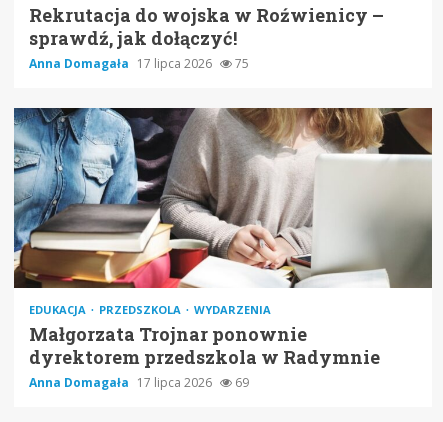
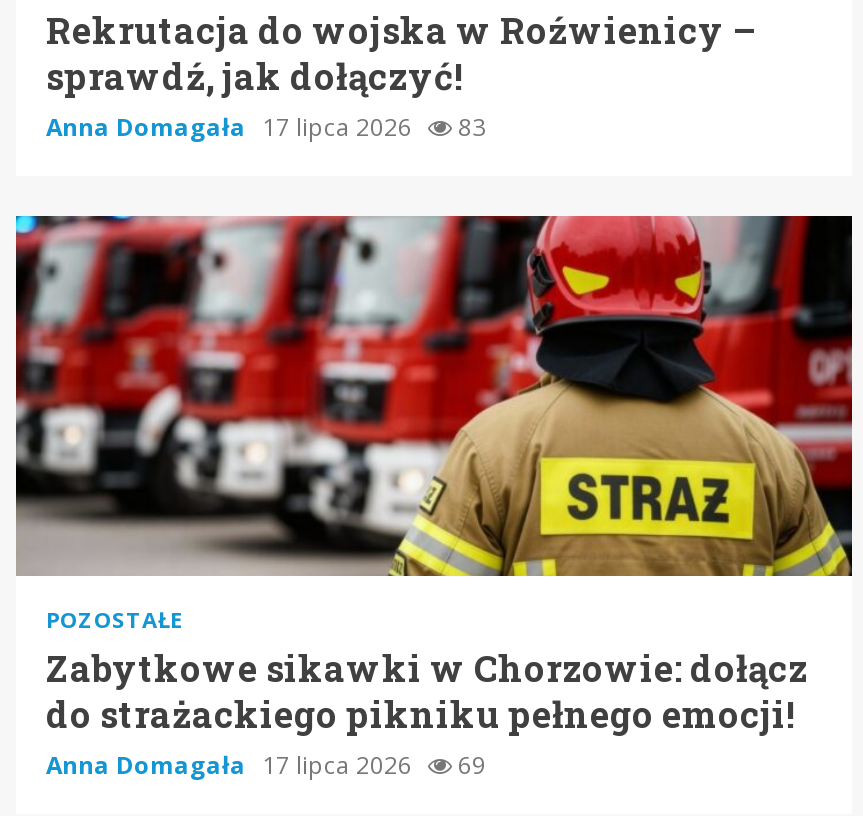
- Anna Domagała 17 lipca 2026 75
+ Anna Domagała 17 lipca 2026 83

- [image]
- EDUKACJA
- PRZEDSZKOLA
- WYDARZENIA
- Małgorzata Trojnar ponownie
- dyrektorem przedszkola w Radymnie
+ [image]
+ POZOSTAŁE
+ Zabytkowe sikawki w Chorzowie: dołącz
+ do strażackiego pikniku pełnego emocji!
